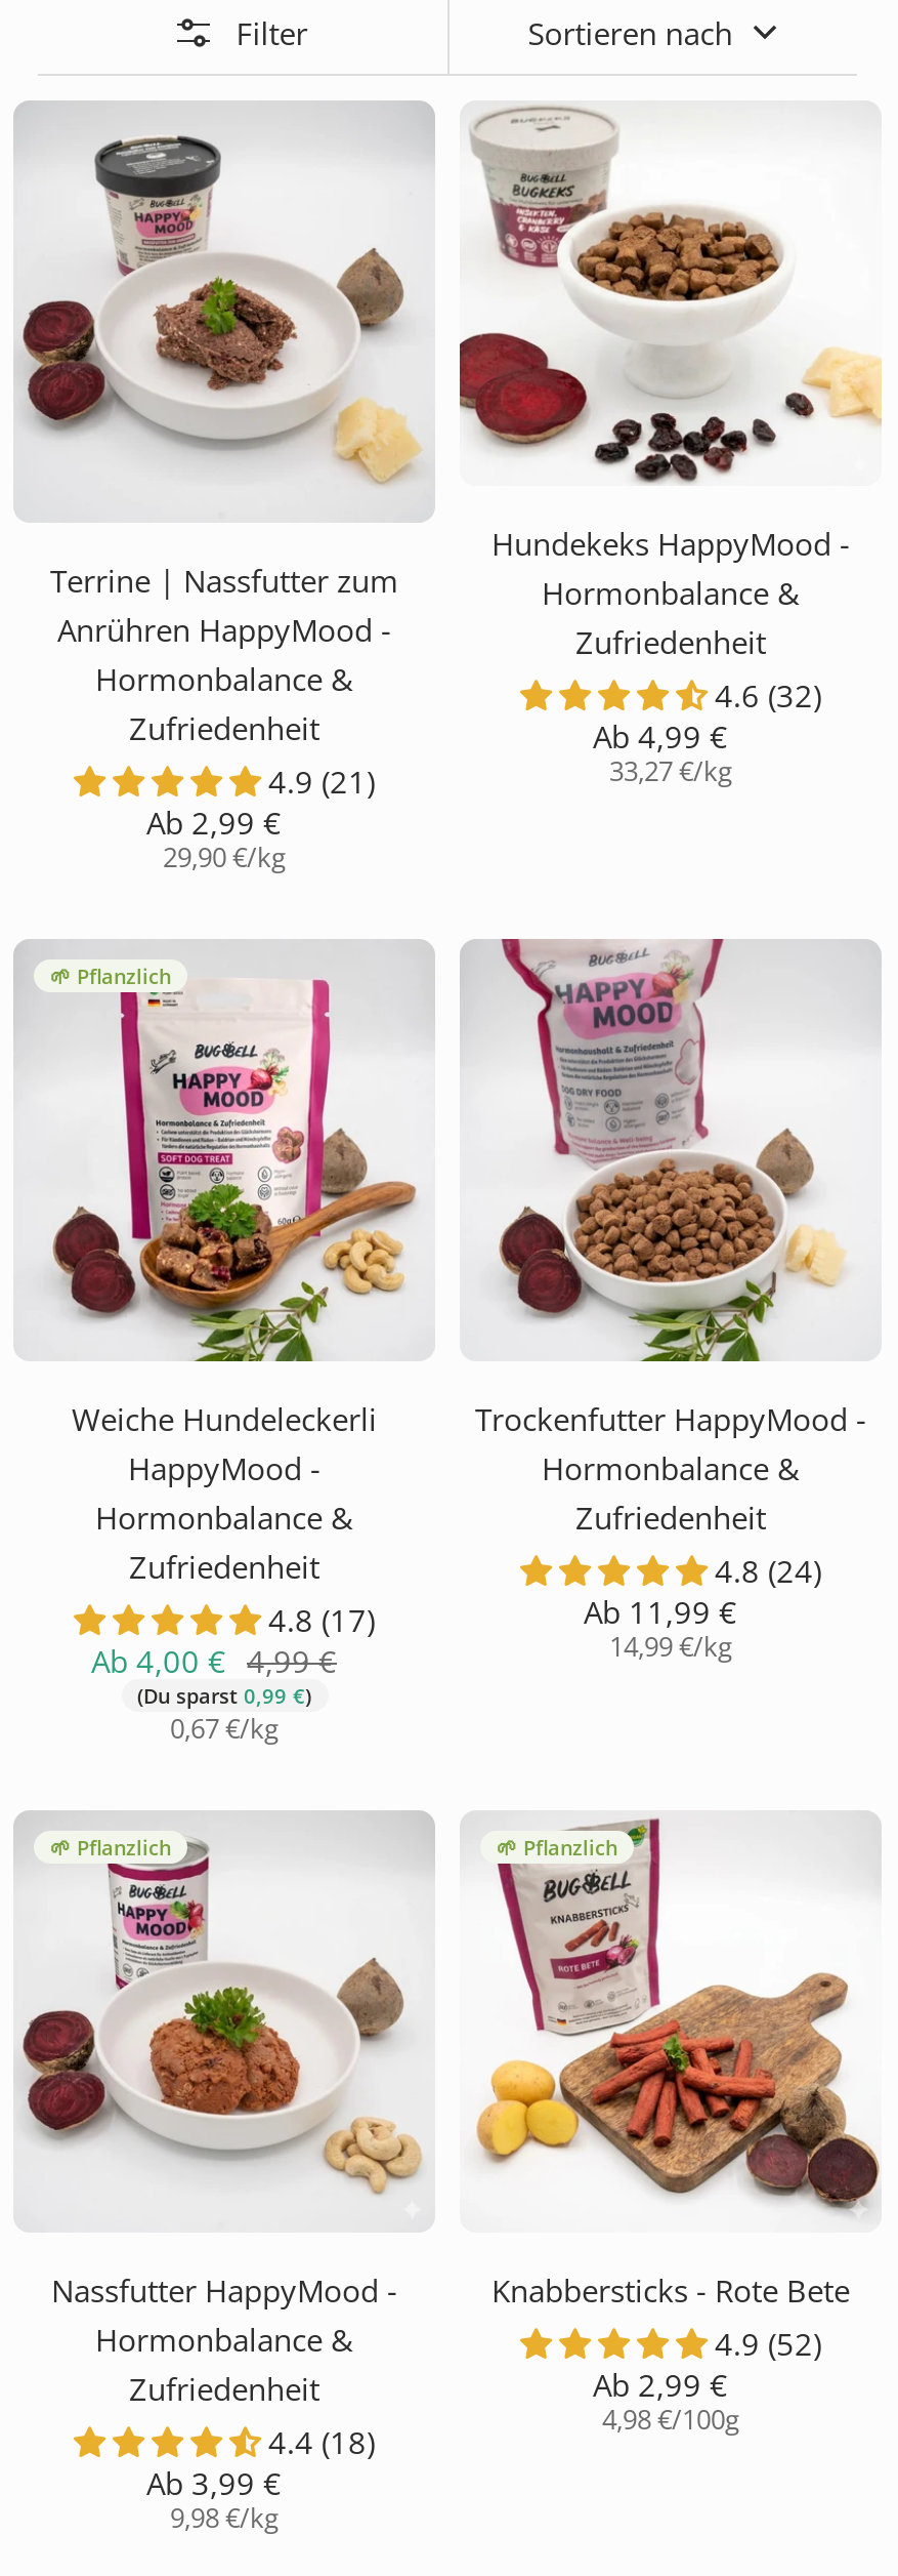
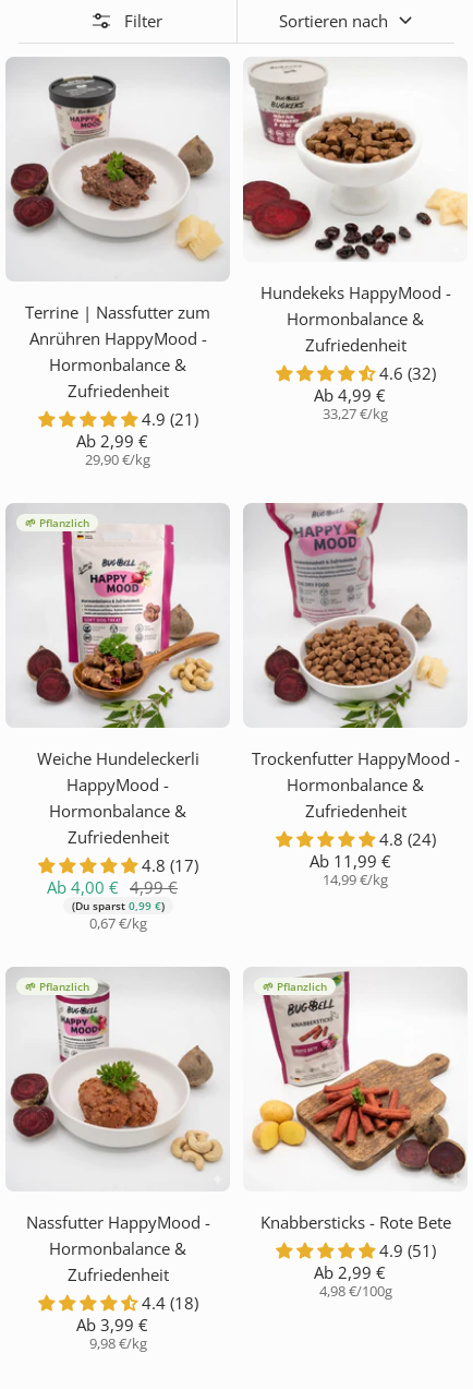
- 4.9 (52)
+ 4.9 (51)
